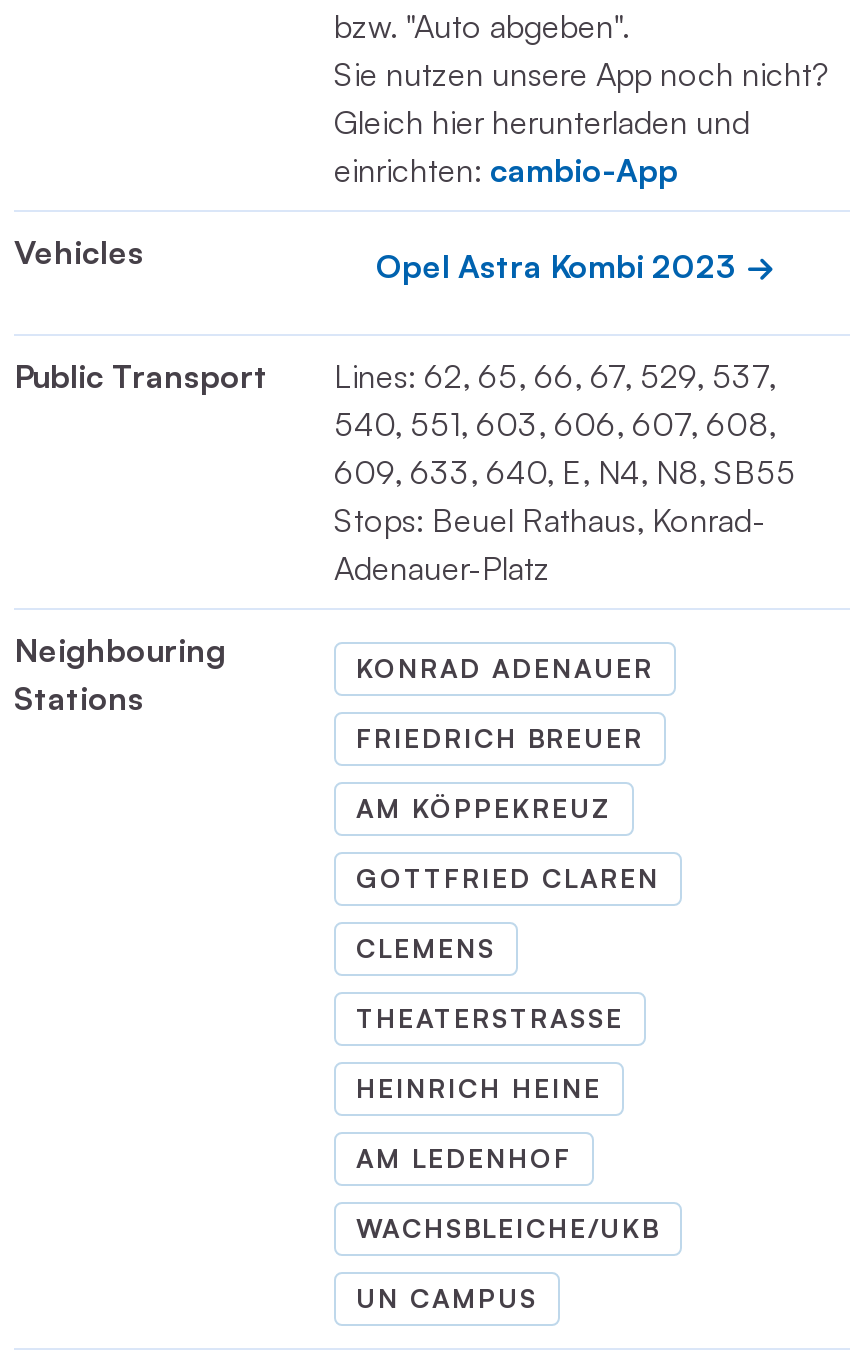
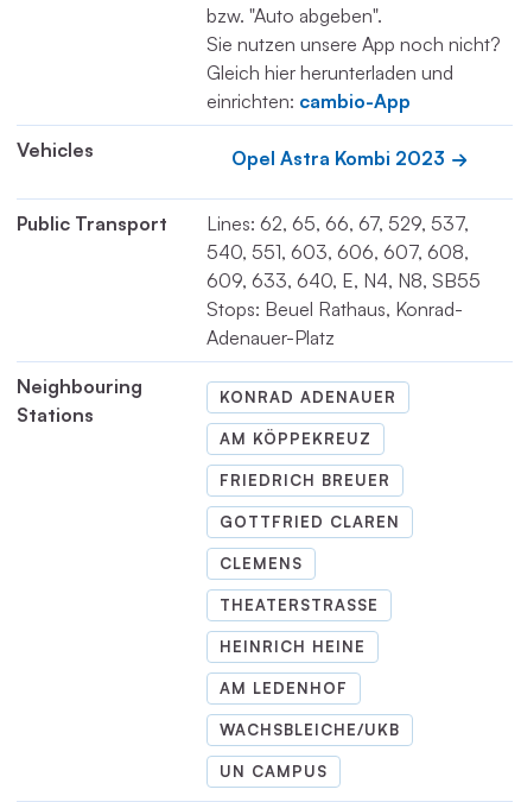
moved down: FRIEDRICH BREUER

moved up: AM KÖPPEKREUZ
